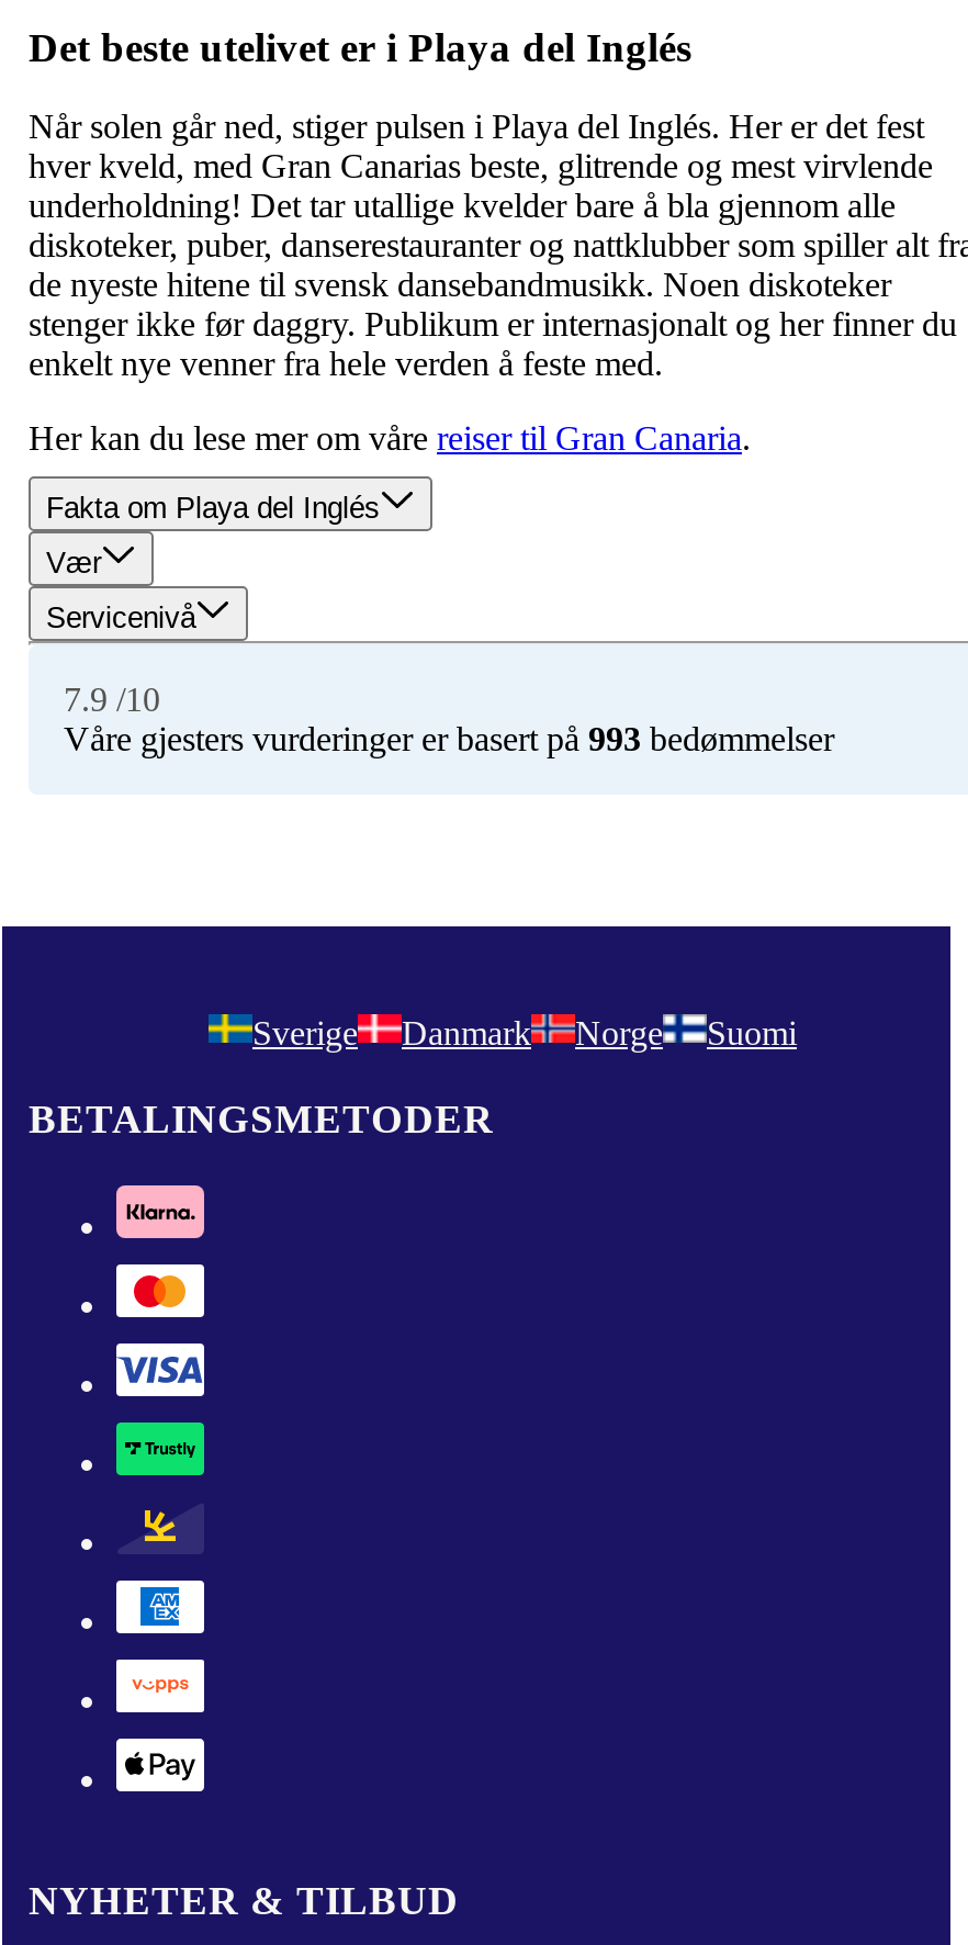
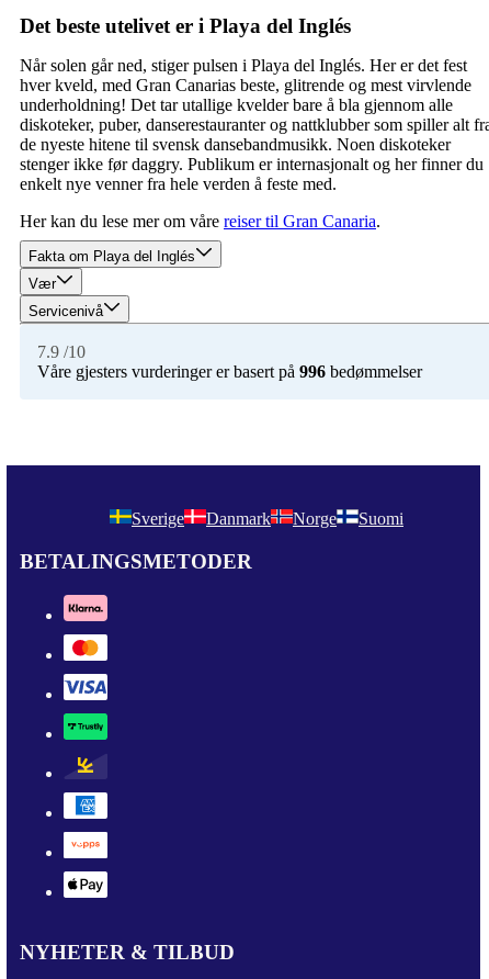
- Våre gjesters vurderinger er basert på 993 bedømmelser
+ Våre gjesters vurderinger er basert på 996 bedømmelser
